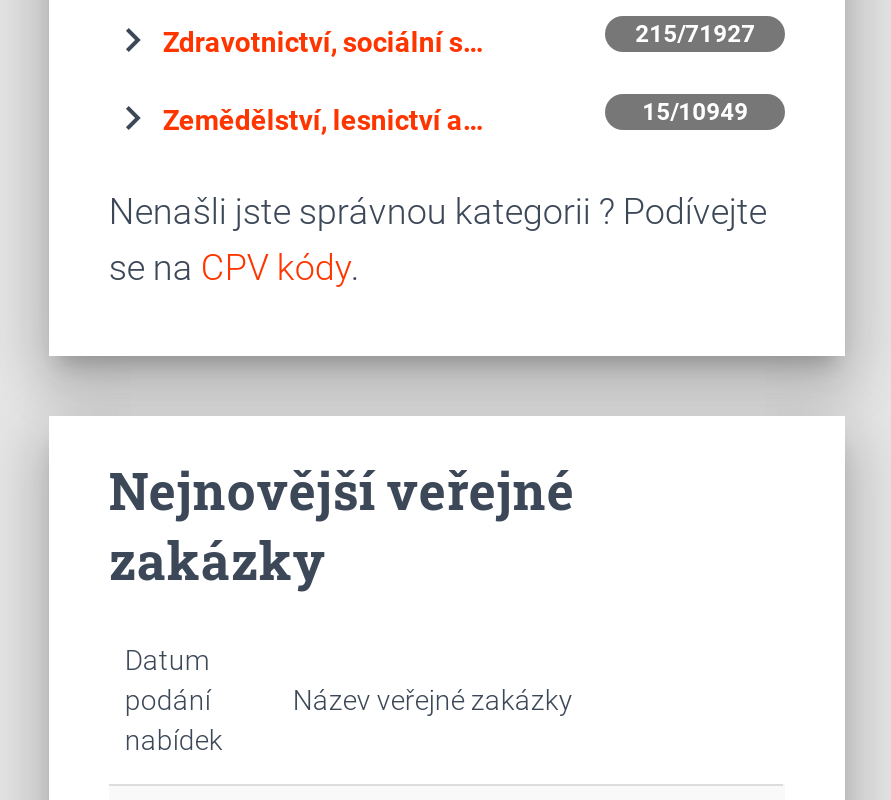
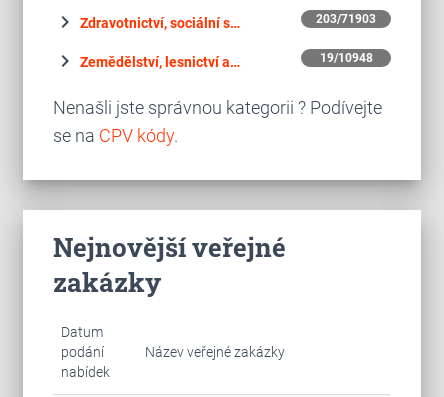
- 215/71927
+ 203/71903

- 15/10949
+ 19/10948
